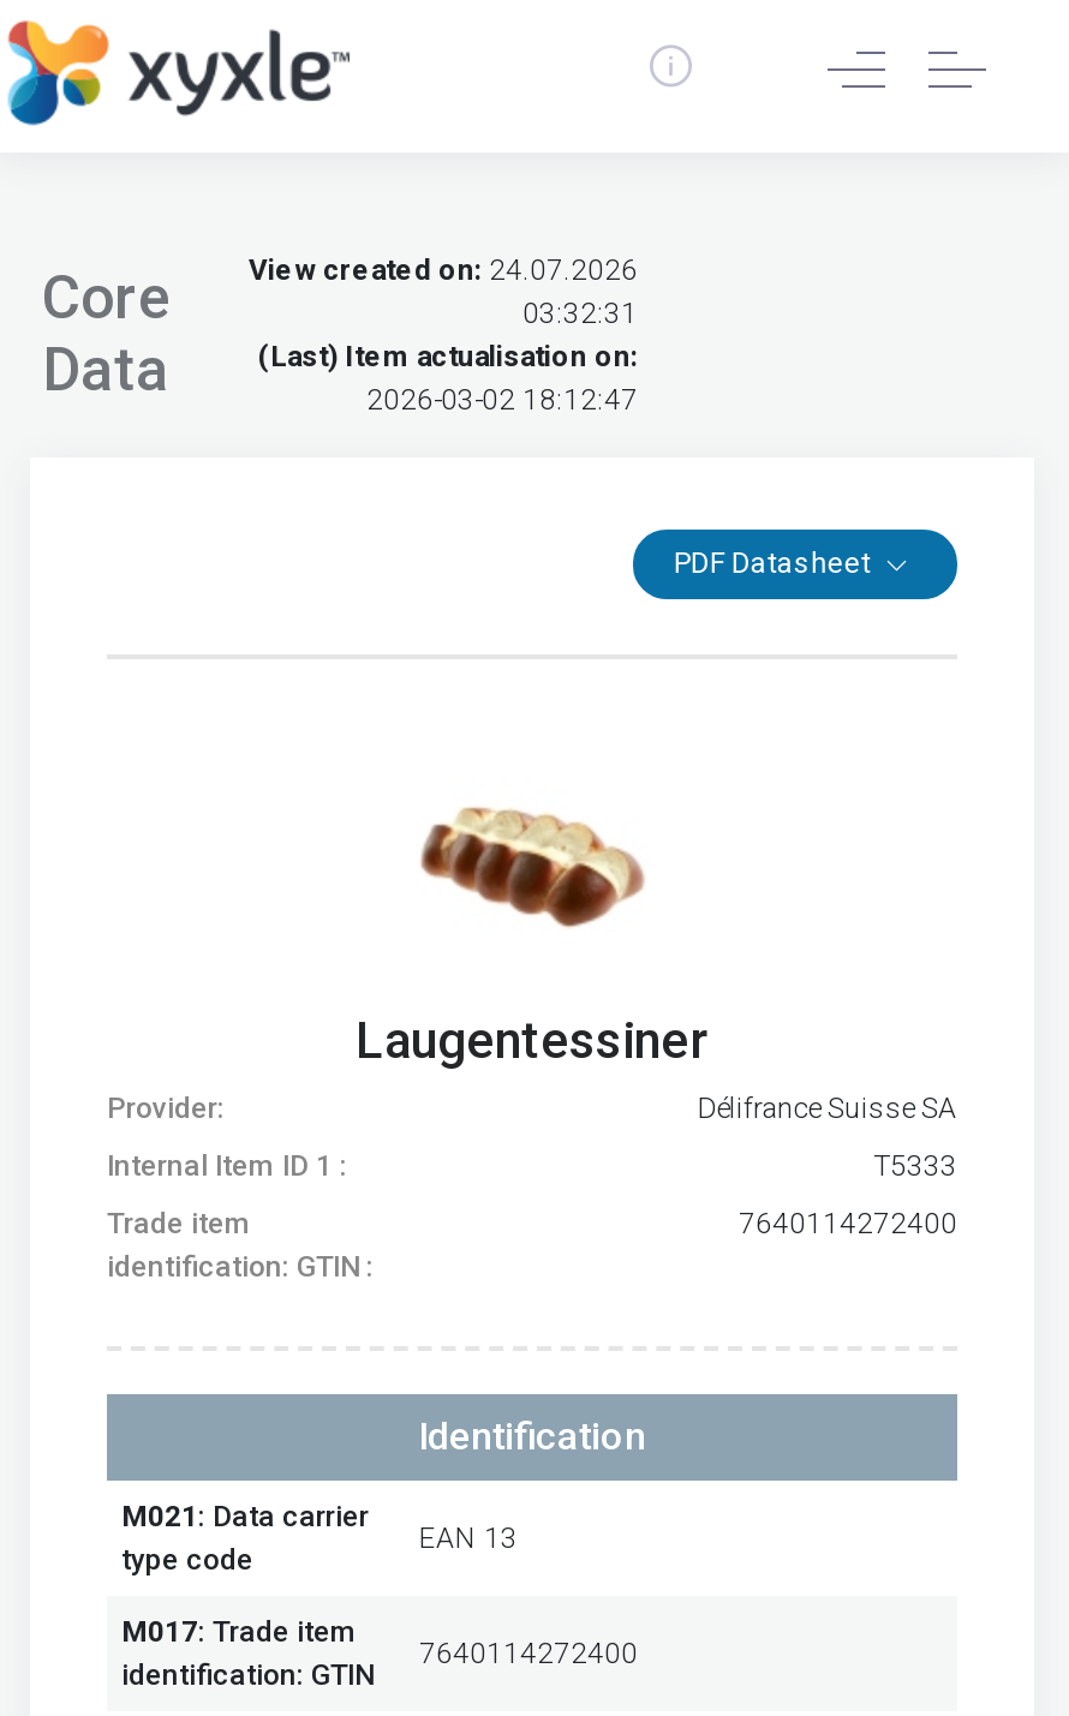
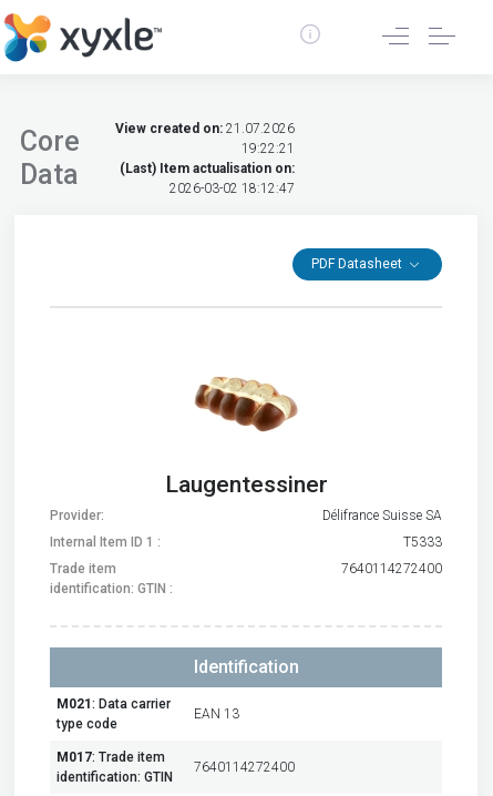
- View created on: 24.07.2026
+ View created on: 21.07.2026

- 03:32:31
+ 19:22:21
